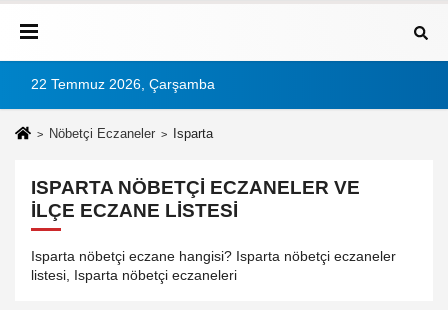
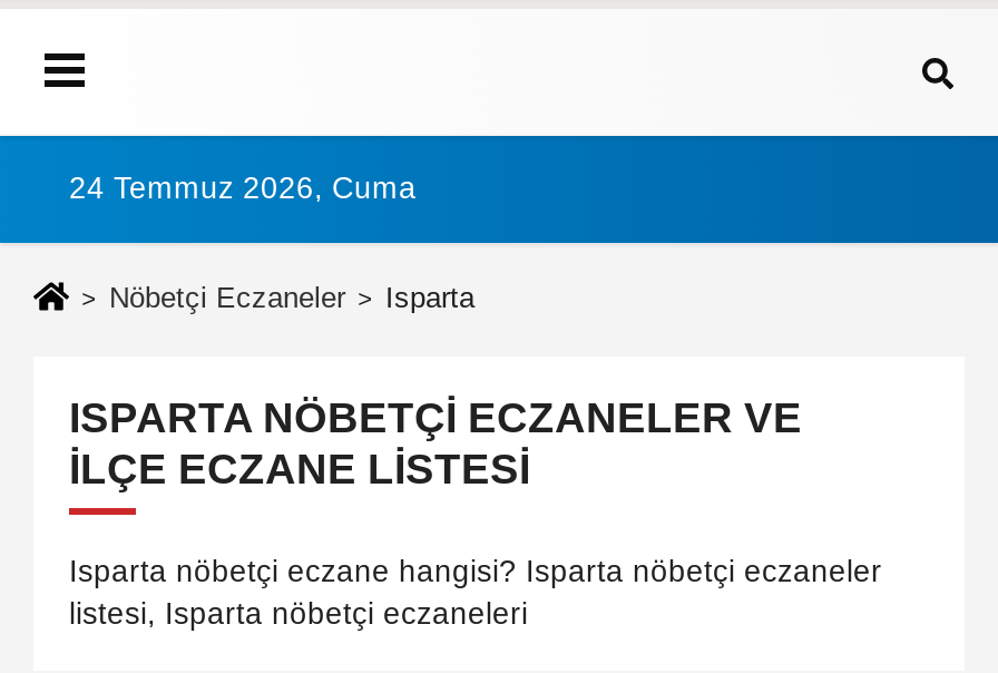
- 22 Temmuz 2026, Çarşamba
+ 24 Temmuz 2026, Cuma
